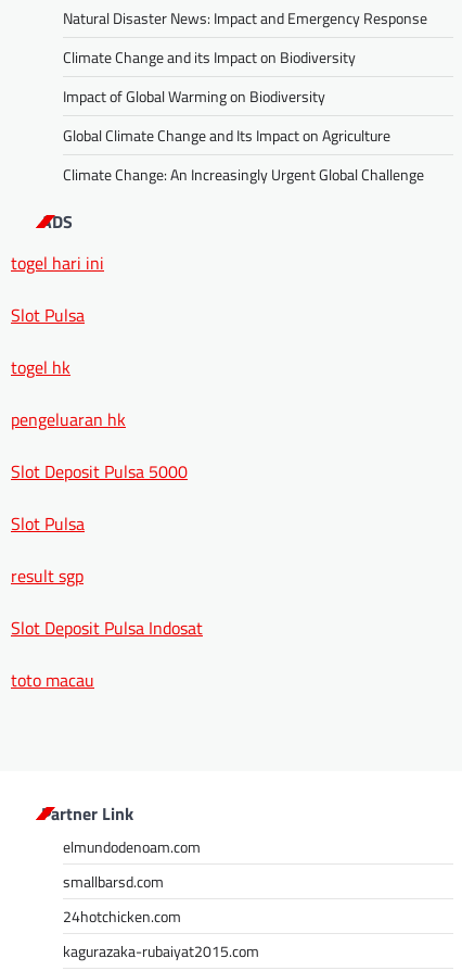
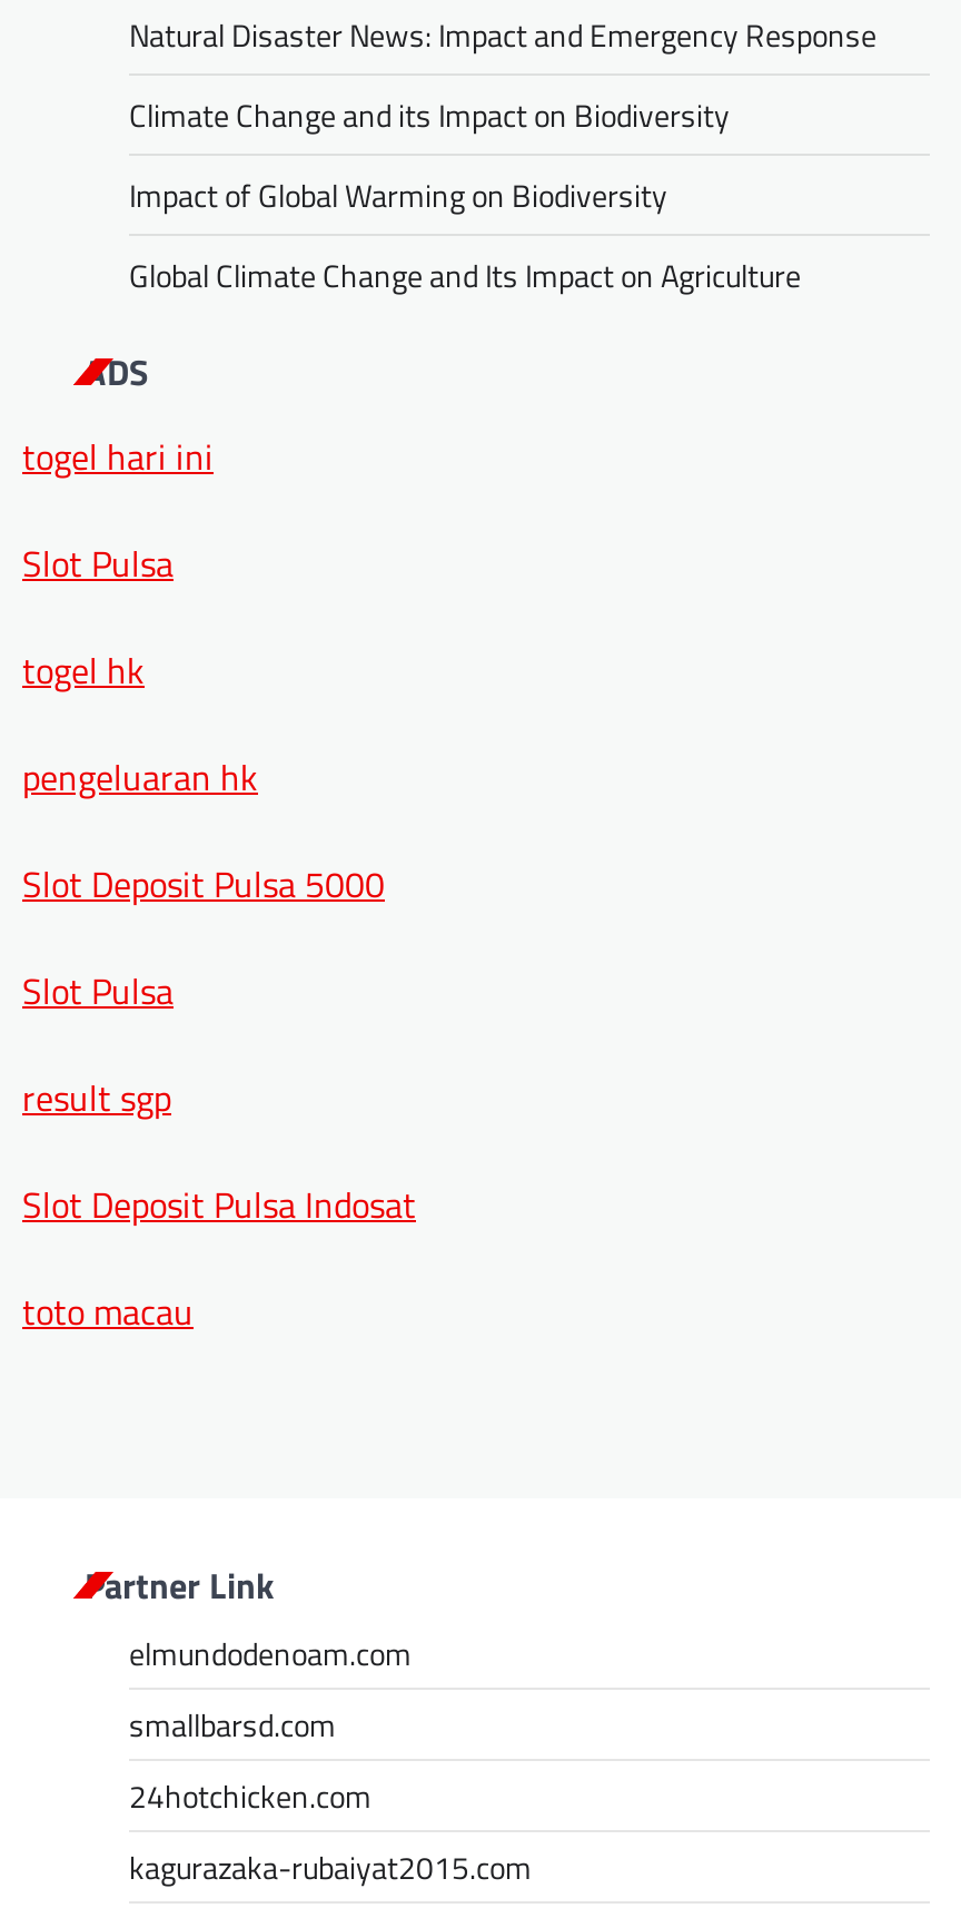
- Climate Change: An Increasingly Urgent Global Challenge
